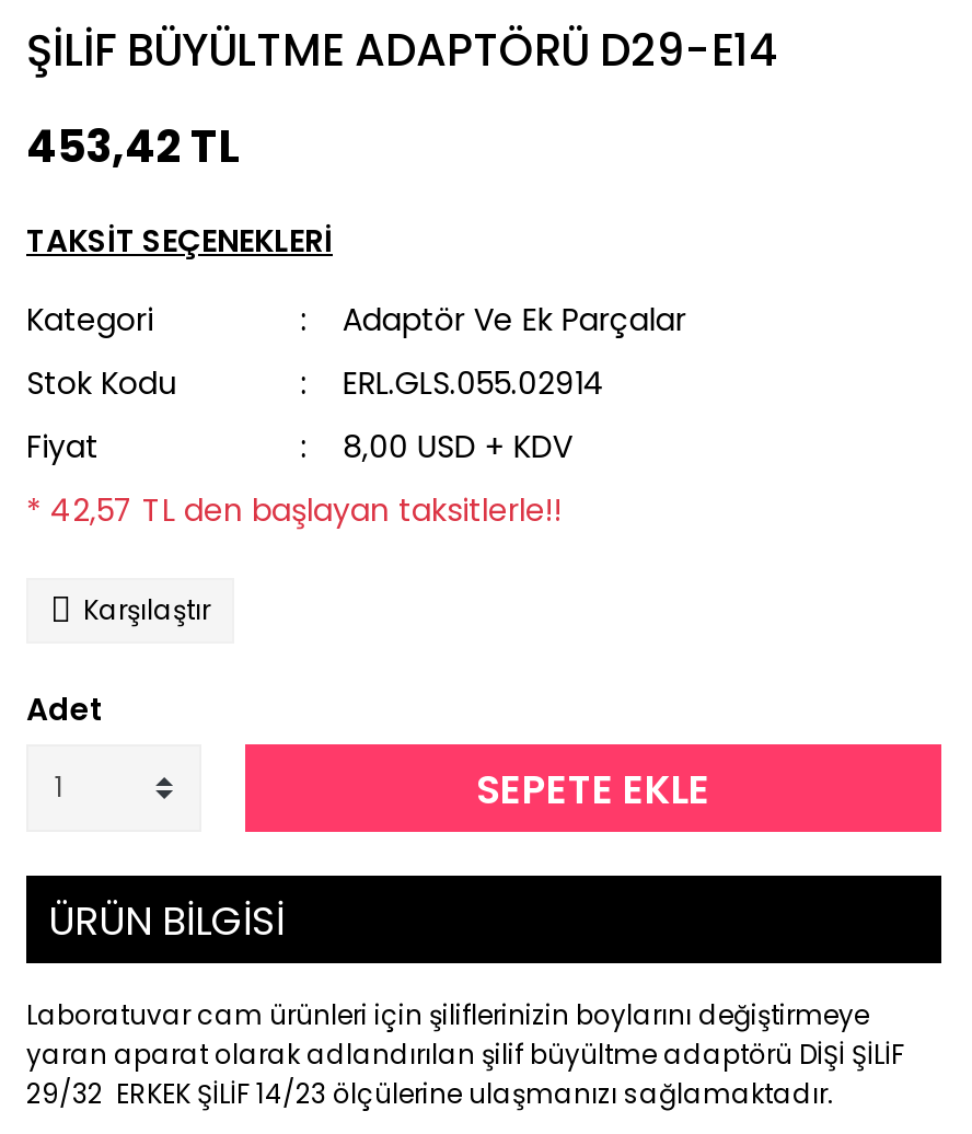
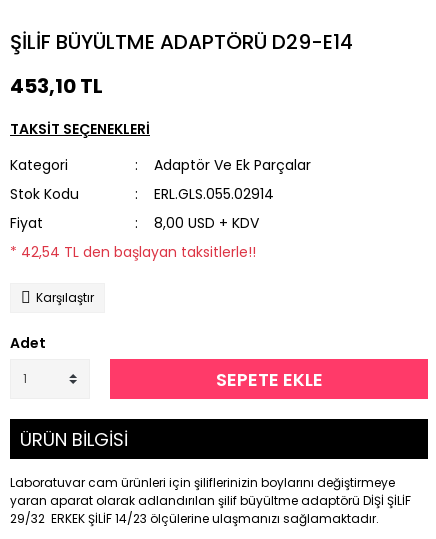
- 453,42 TL
+ 453,10 TL

- * 42,57 TL den başlayan taksitlerle!!
+ * 42,54 TL den başlayan taksitlerle!!
